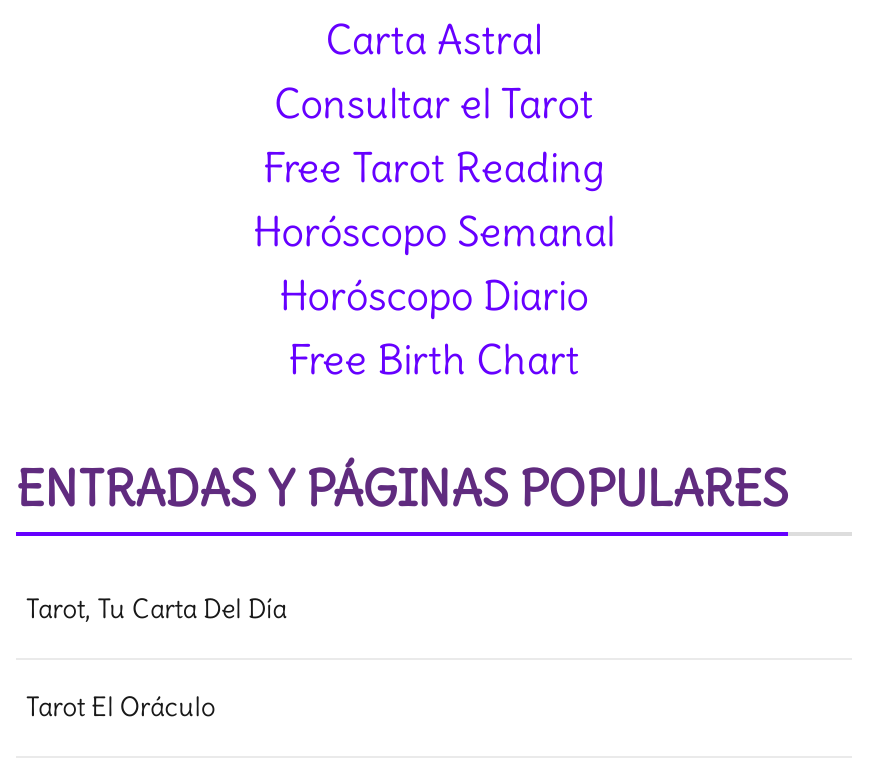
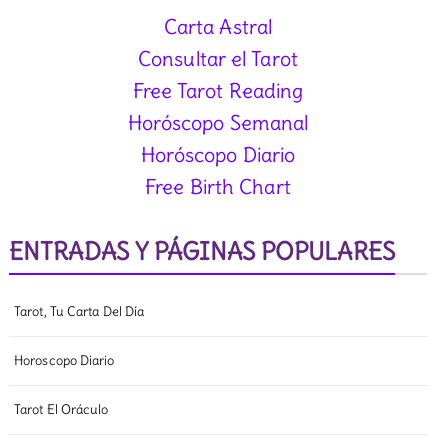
+ Horoscopo Diario
